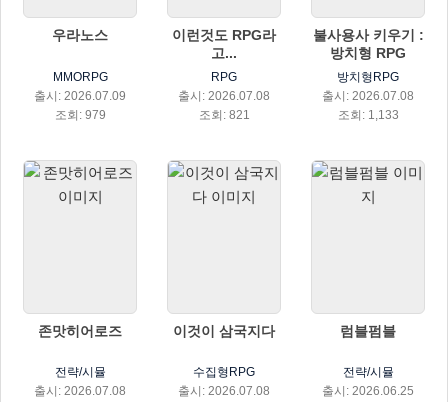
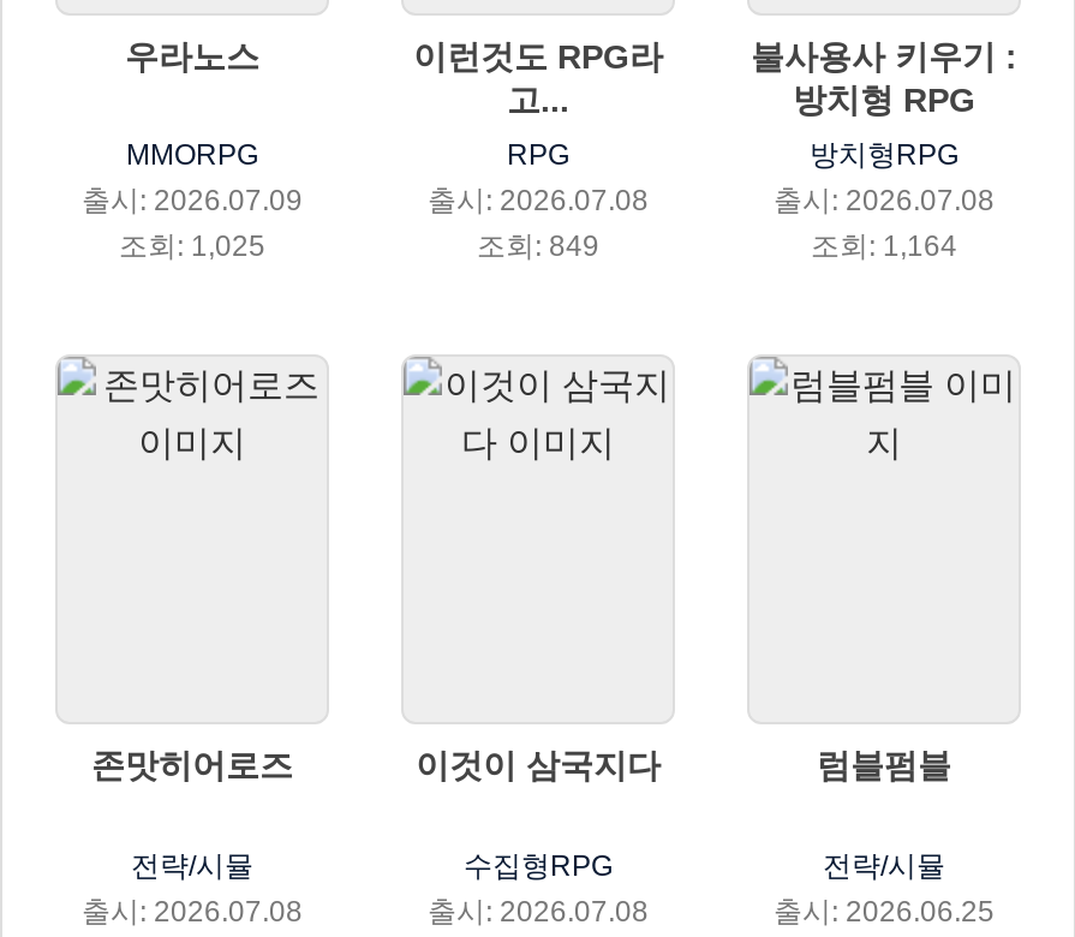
- 조회: 979
+ 조회: 1,025

- 조회: 821
+ 조회: 849

- 조회: 1,133
+ 조회: 1,164
